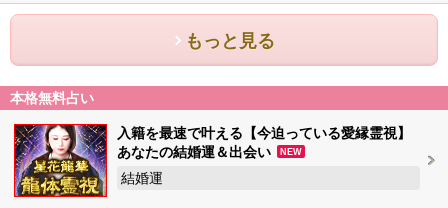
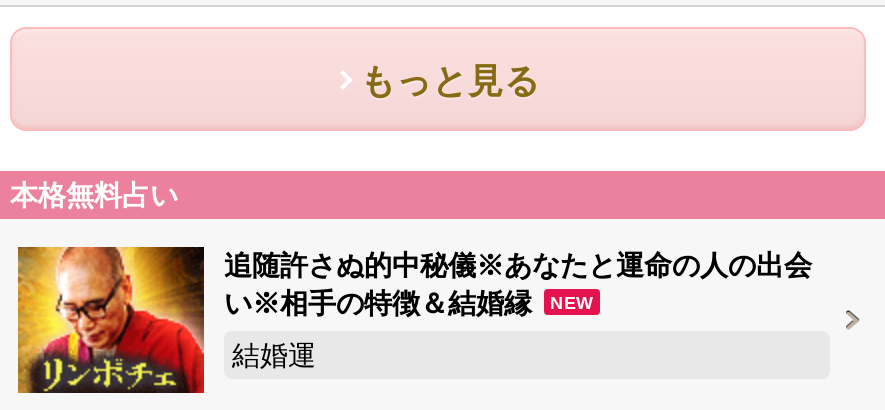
- [image]
- 入籍を最速で叶える【今迫っている愛縁霊視】
- あなたの結婚運＆出会い
+ [image]
+ 追随許さぬ的中秘儀※あなたと運命の人の出会
+ い※相手の特徴＆結婚縁
